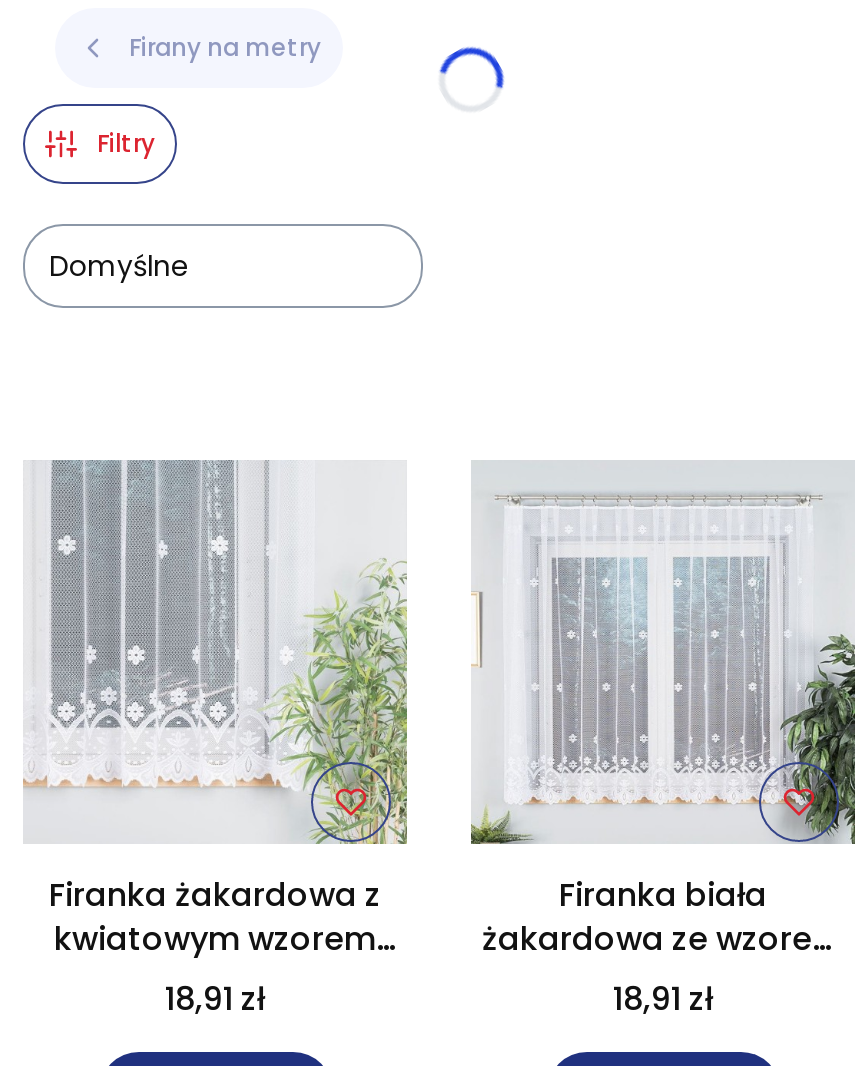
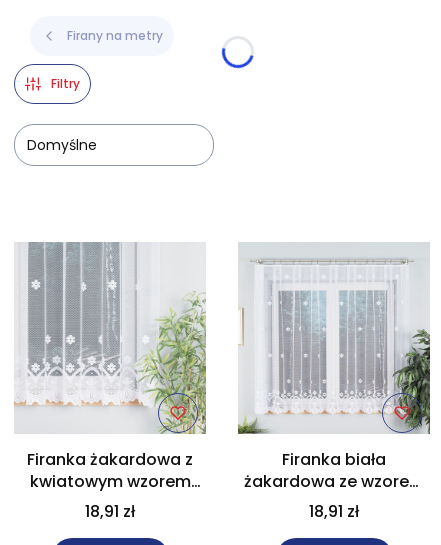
- [image]
+ [image]
